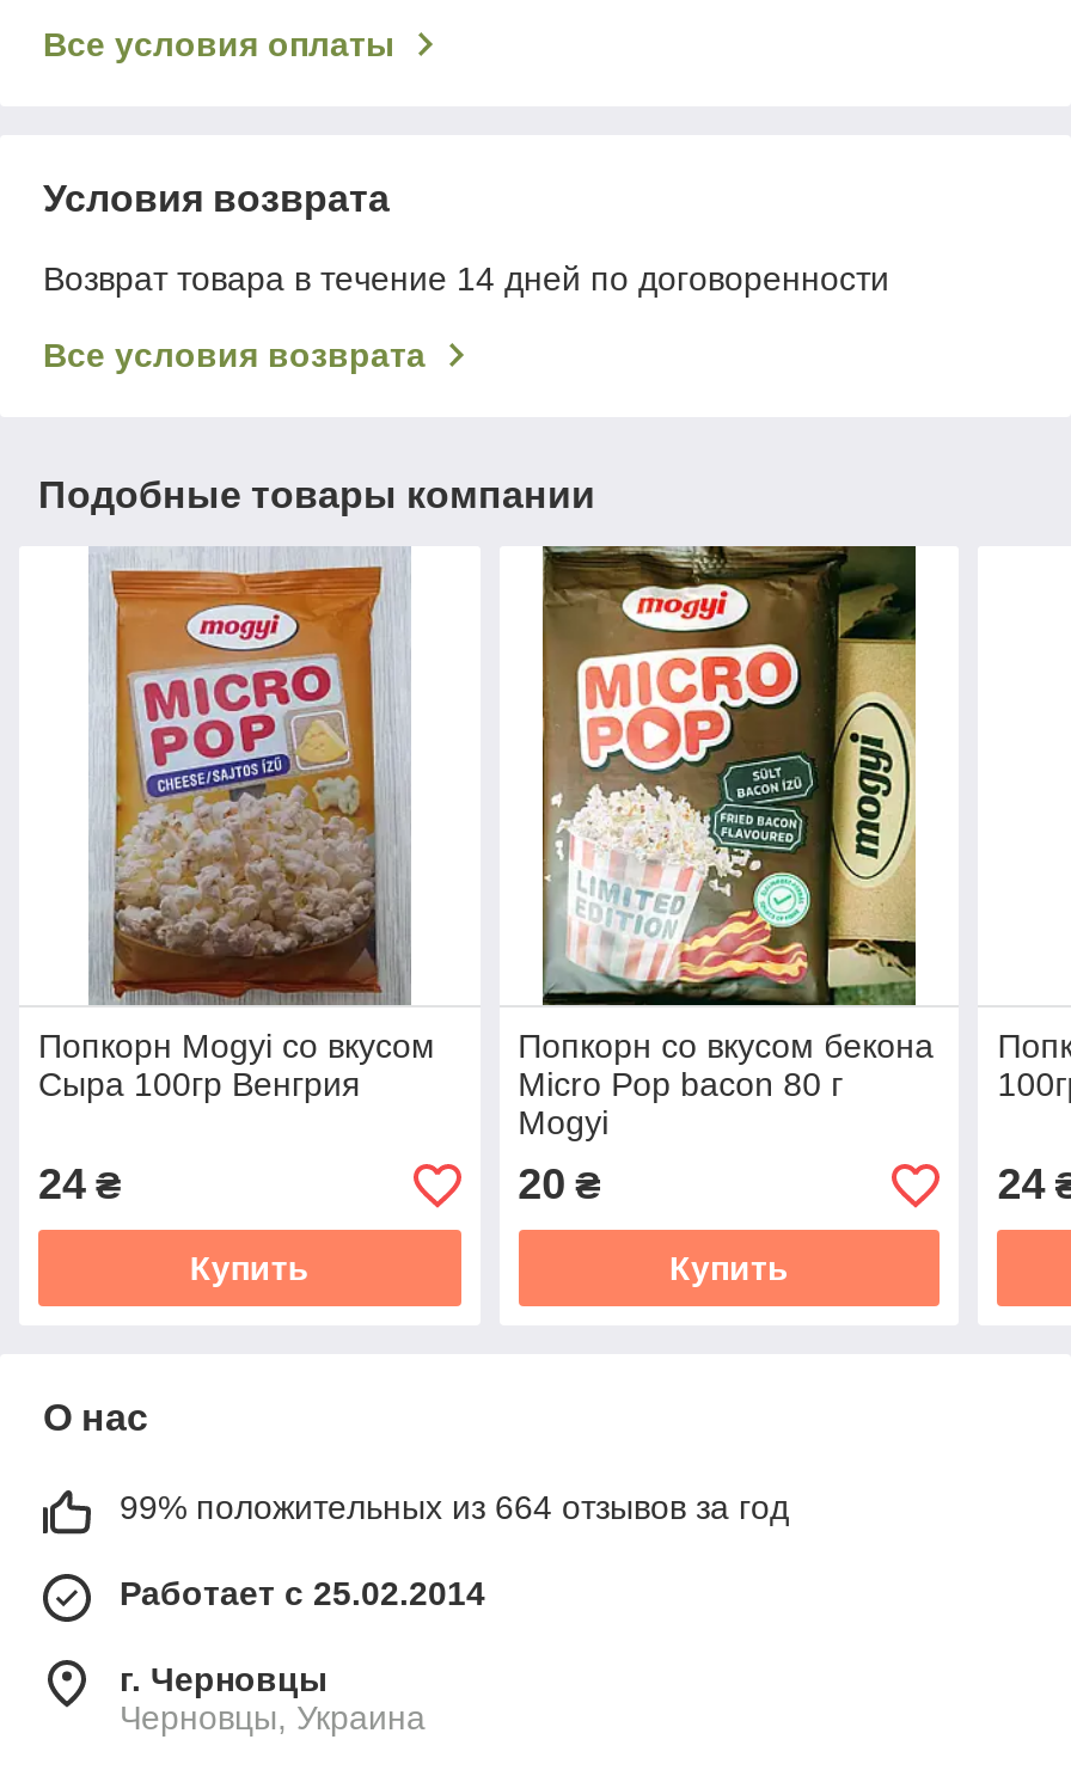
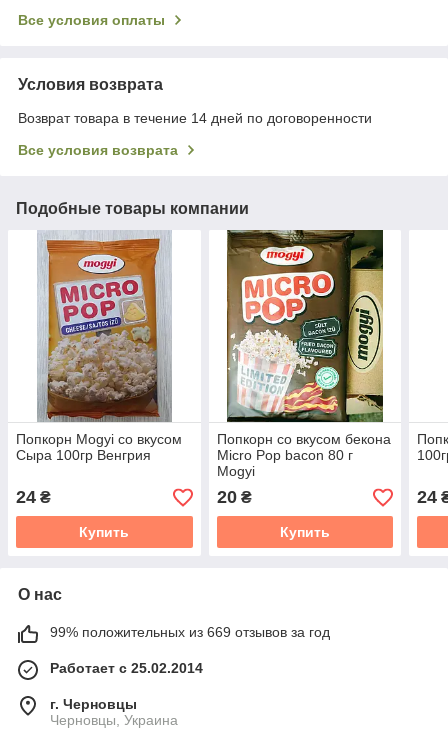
- 99% положительных из 664 отзывов за год
+ 99% положительных из 669 отзывов за год
